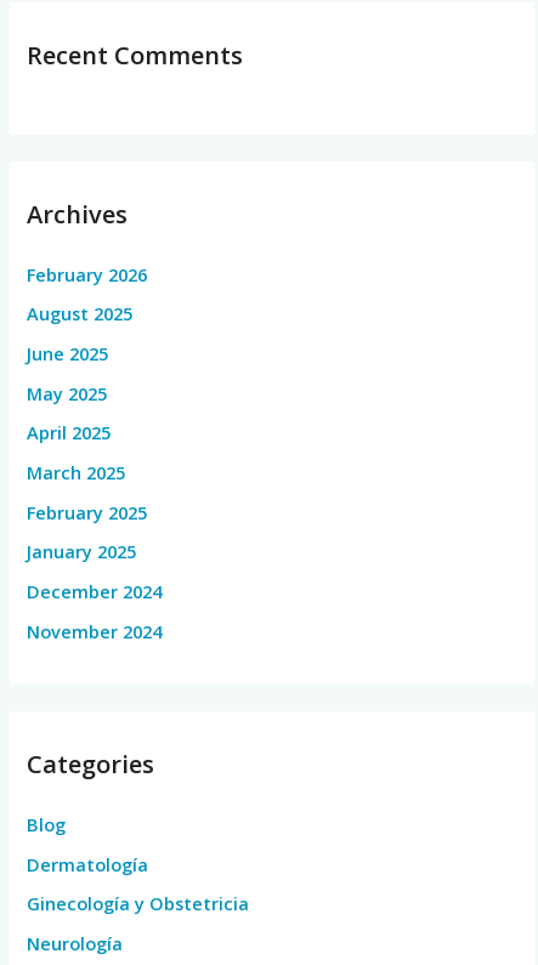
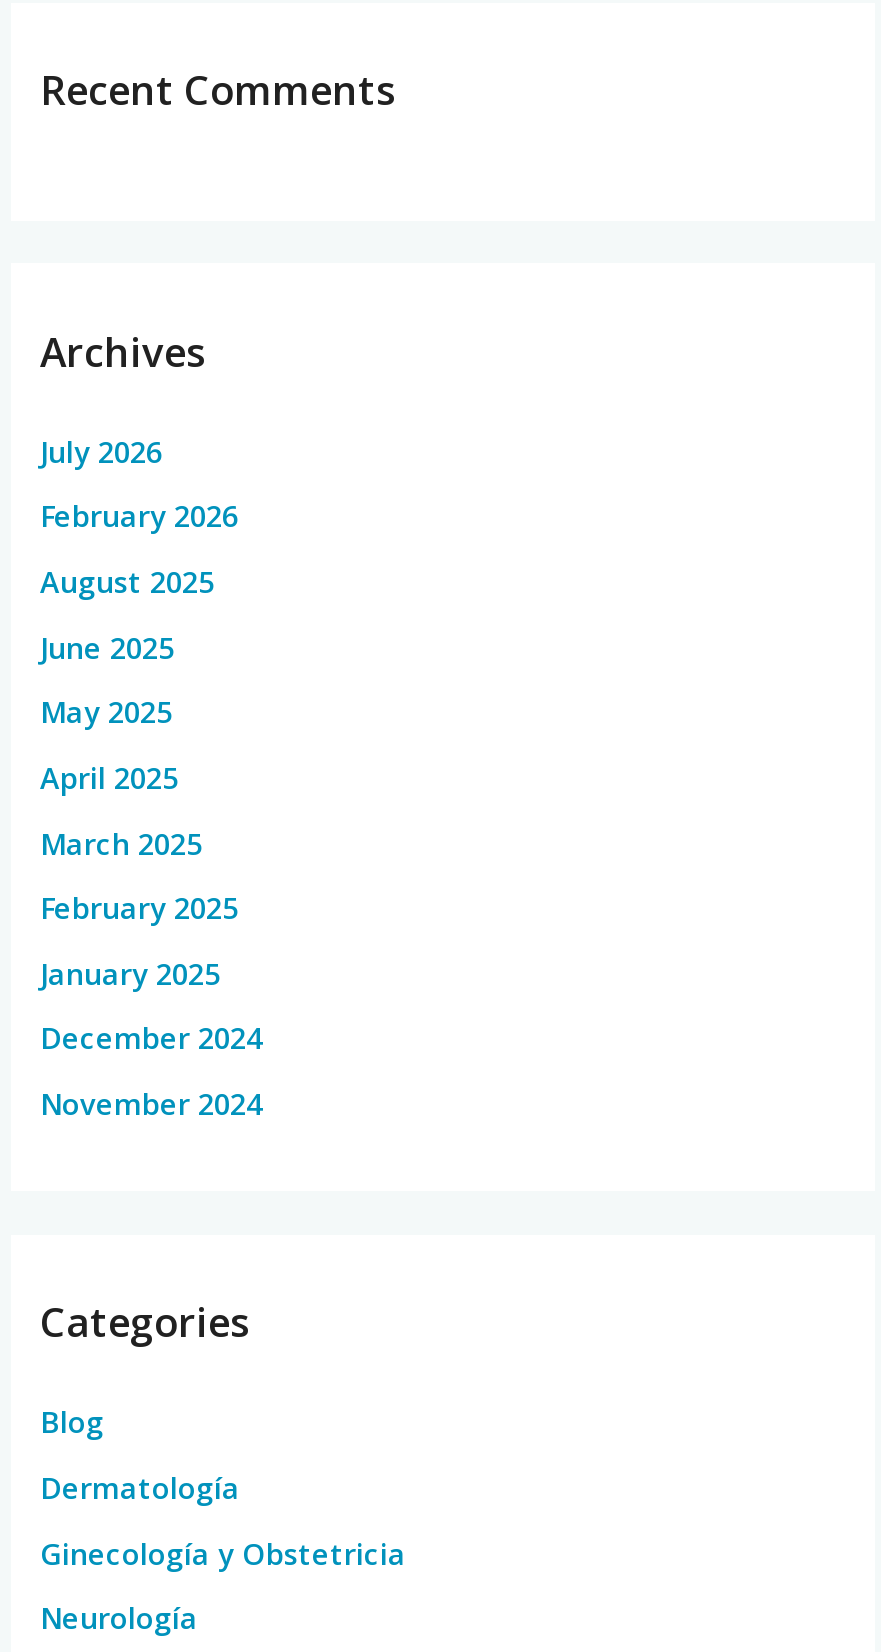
+ July 2026
